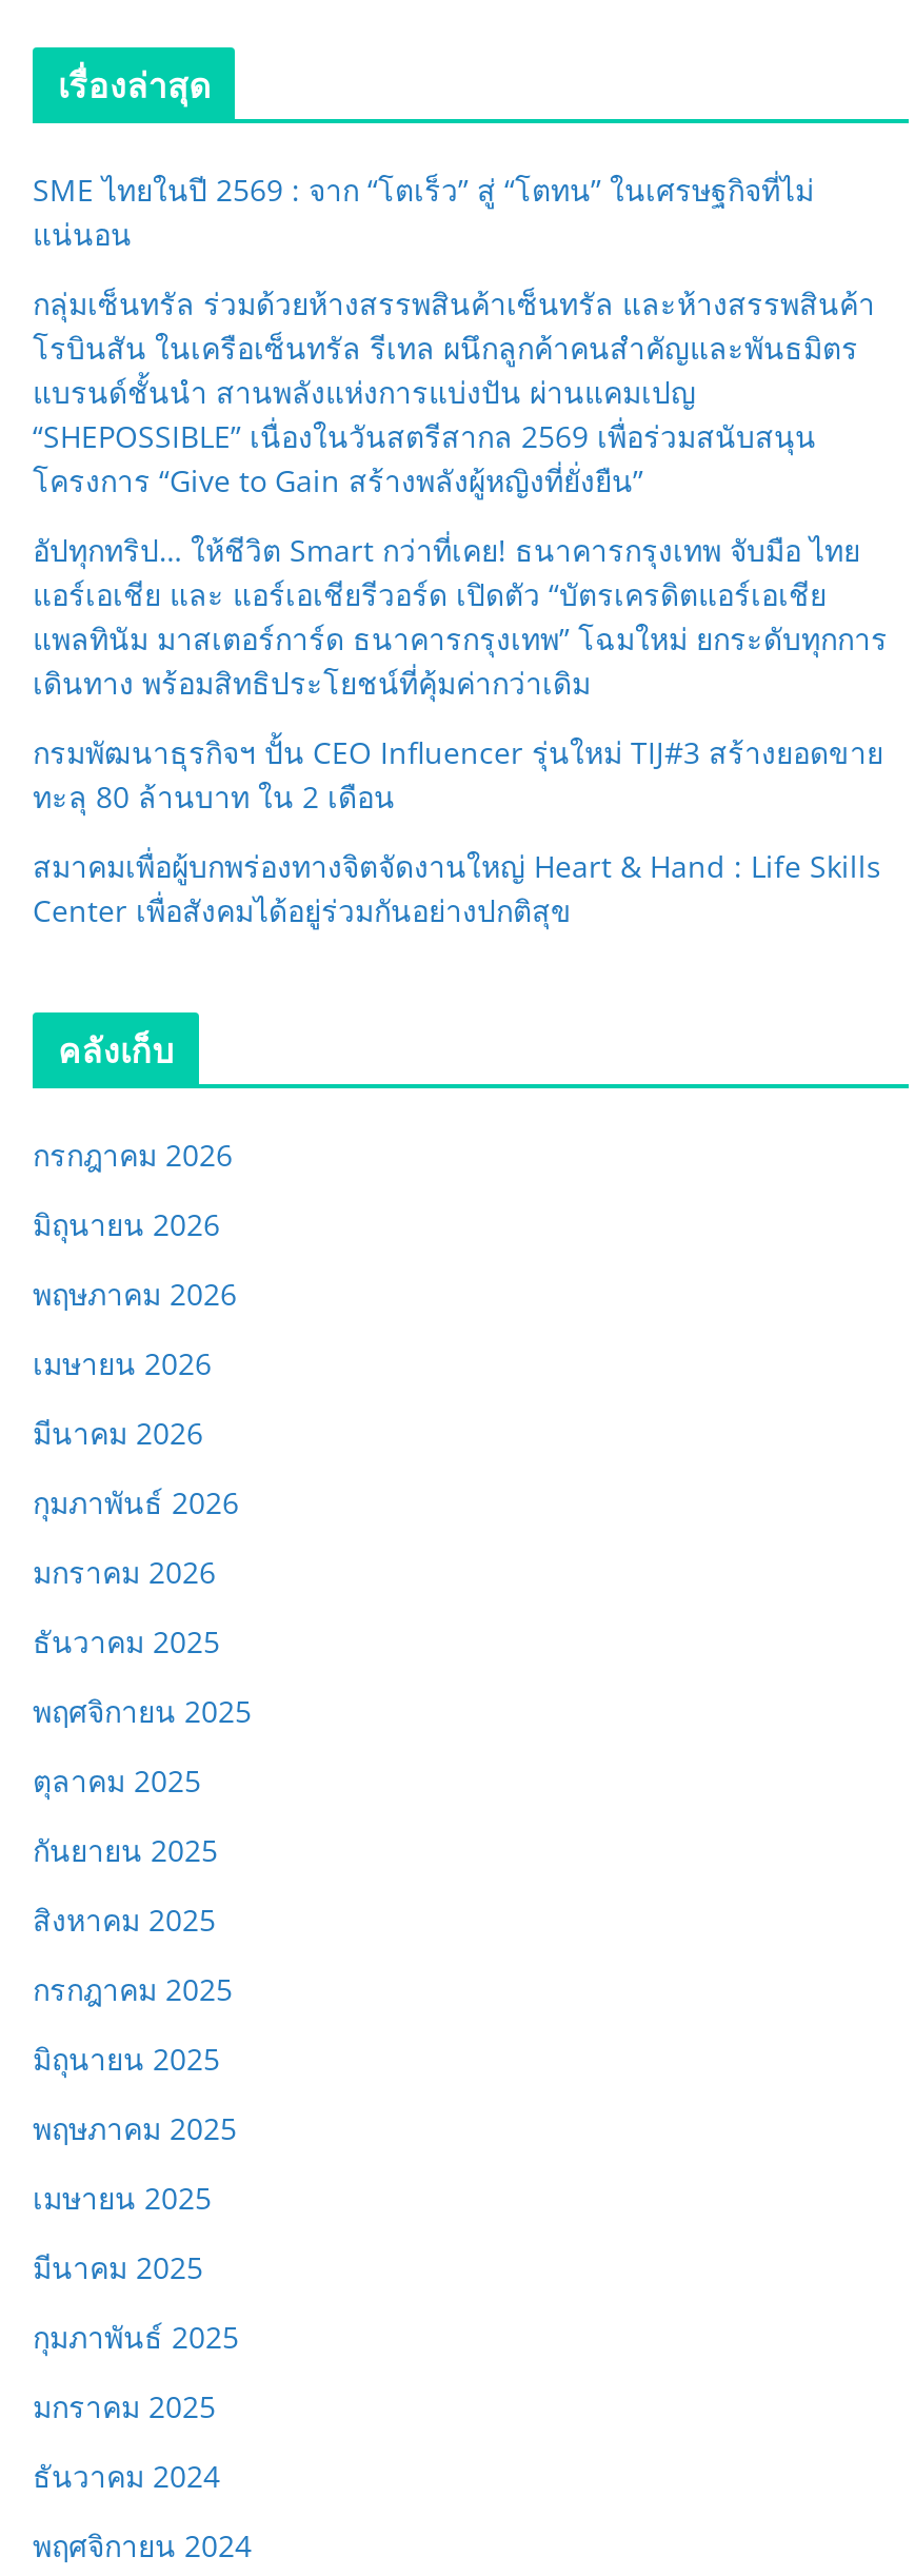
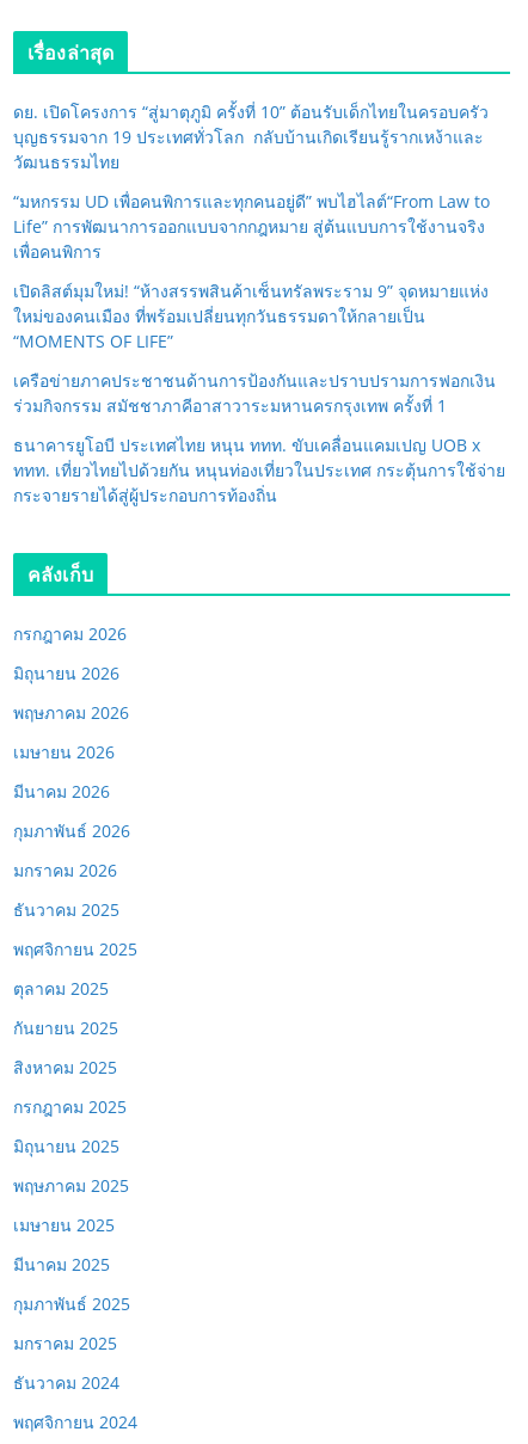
- SME ไทยในปี 2569 : จาก “โตเร็ว” สู่ “โตทน” ในเศรษฐกิจที่ไม่
- แน่นอน
+ ดย. เปิดโครงการ “สู่มาตุภูมิ ครั้งที่ 10” ต้อนรับเด็กไทยในครอบครัว
+ บุญธรรมจาก 19 ประเทศทั่วโลก กลับบ้านเกิดเรียนรู้รากเหง้าและ
+ วัฒนธรรมไทย

- กลุ่มเซ็นทรัล ร่วมด้วยห้างสรรพสินค้าเซ็นทรัล และห้างสรรพสินค้า
- โรบินสัน ในเครือเซ็นทรัล รีเทล ผนึกลูกค้าคนสำคัญและพันธมิตร
- แบรนด์ชั้นนำ สานพลังแห่งการแบ่งปัน ผ่านแคมเปญ
- “SHEPOSSIBLE” เนื่องในวันสตรีสากล 2569 เพื่อร่วมสนับสนุน
- โครงการ “Give to Gain สร้างพลังผู้หญิงที่ยั่งยืน”
+ “มหกรรม UD เพื่อคนพิการและทุกคนอยู่ดี” พบไฮไลต์“From Law to
+ Life” การพัฒนาการออกแบบจากกฎหมาย สู่ต้นแบบการใช้งานจริง
+ เพื่อคนพิการ

- อัปทุกทริป… ให้ชีวิต Smart กว่าที่เคย! ธนาคารกรุงเทพ จับมือ ไทย
- แอร์เอเชีย และ แอร์เอเชียรีวอร์ด เปิดตัว “บัตรเครดิตแอร์เอเชีย
- แพลทินัม มาสเตอร์การ์ด ธนาคารกรุงเทพ” โฉมใหม่ ยกระดับทุกการ
- เดินทาง พร้อมสิทธิประโยชน์ที่คุ้มค่ากว่าเดิม
+ เปิดลิสต์มุมใหม่! “ห้างสรรพสินค้าเซ็นทรัลพระราม 9” จุดหมายแห่ง
+ ใหม่ของคนเมือง ที่พร้อมเปลี่ยนทุกวันธรรมดาให้กลายเป็น
+ “MOMENTS OF LIFE”

- กรมพัฒนาธุรกิจฯ ปั้น CEO Influencer รุ่นใหม่ TIJ#3 สร้างยอดขาย
- ทะลุ 80 ล้านบาท ใน 2 เดือน
+ เครือข่ายภาคประชาชนด้านการป้องกันและปราบปรามการฟอกเงิน
+ ร่วมกิจกรรม สมัชชาภาคีอาสาวาระมหานครกรุงเทพ ครั้งที่ 1

- สมาคมเพื่อผู้บกพร่องทางจิตจัดงานใหญ่ Heart & Hand : Life Skills
- Center เพื่อสังคมได้อยู่ร่วมกันอย่างปกติสุข
+ ธนาคารยูโอบี ประเทศไทย หนุน ททท. ขับเคลื่อนแคมเปญ UOB x
+ ททท. เที่ยวไทยไปด้วยกัน หนุนท่องเที่ยวในประเทศ กระตุ้นการใช้จ่าย
+ กระจายรายได้สู่ผู้ประกอบการท้องถิ่น
